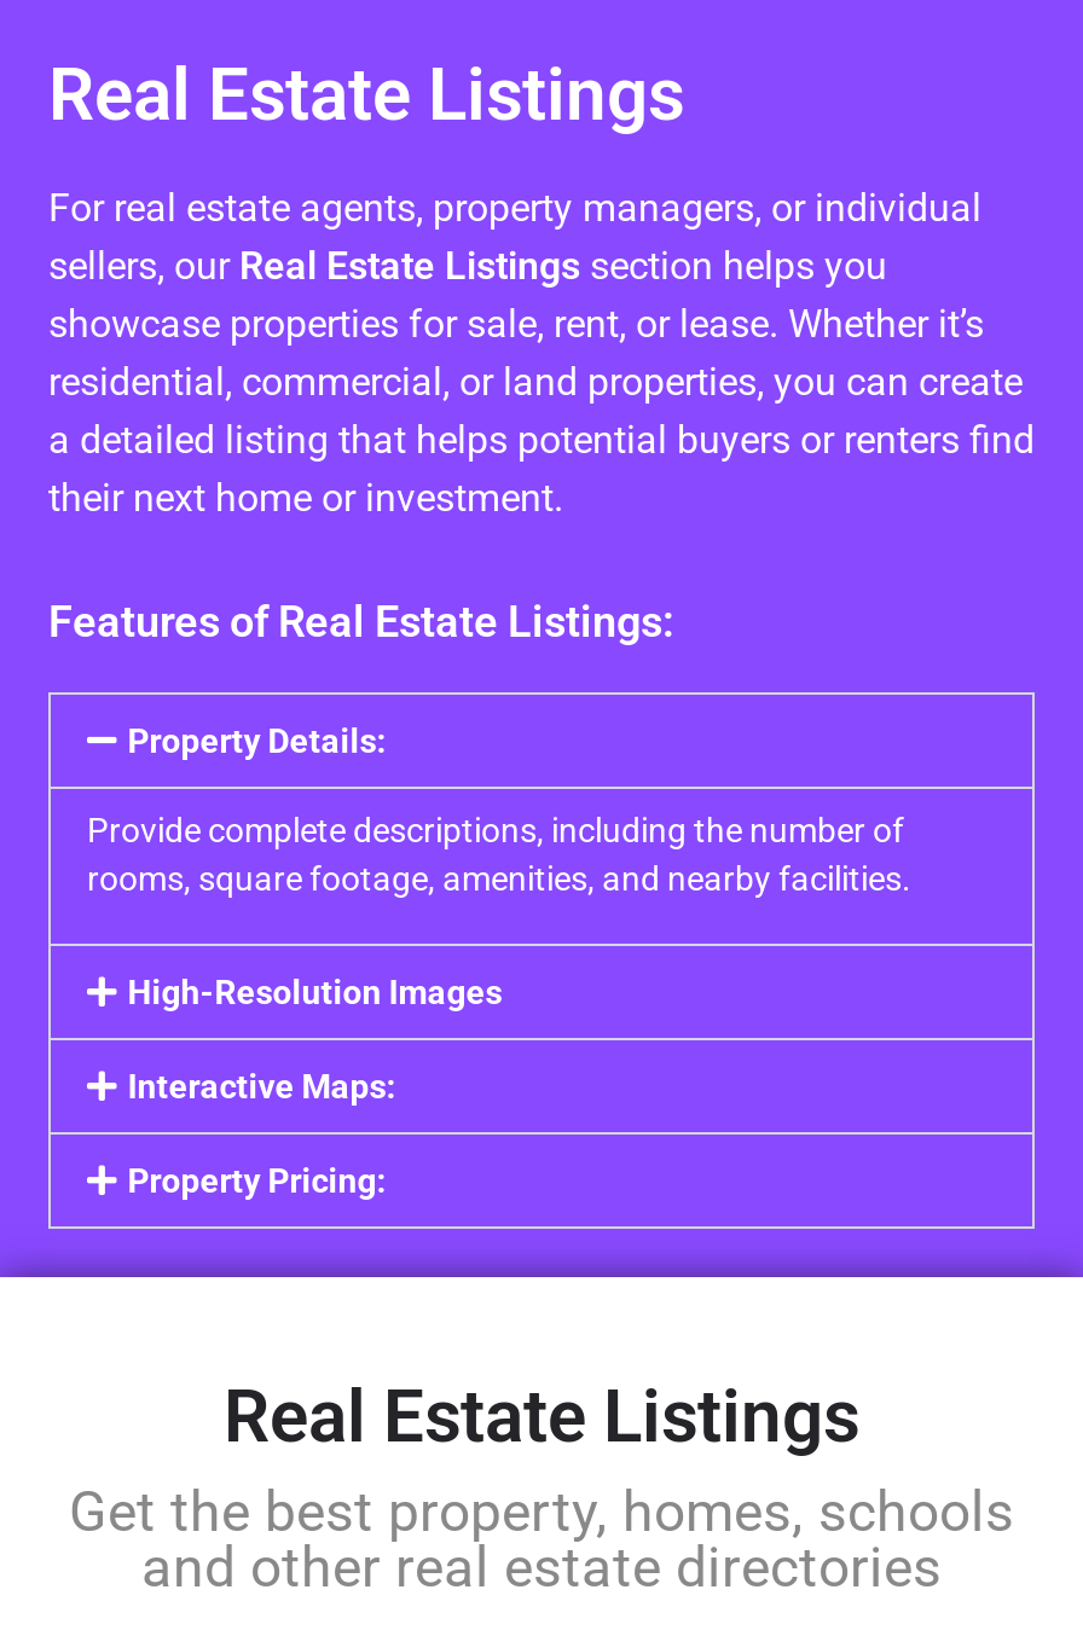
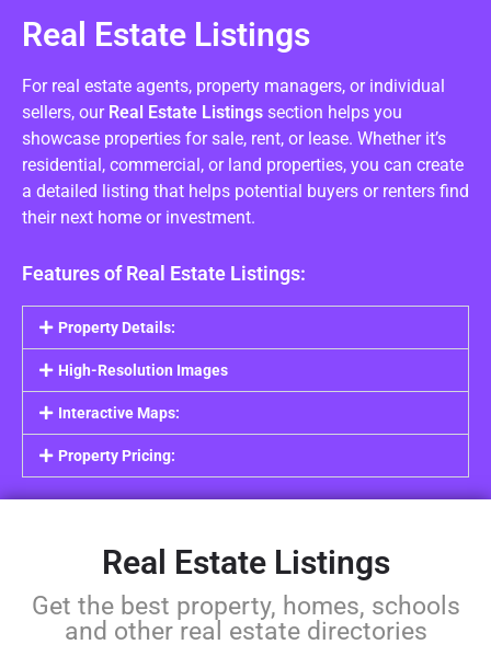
- Provide complete descriptions, including the number of
- rooms, square footage, amenities, and nearby facilities.
